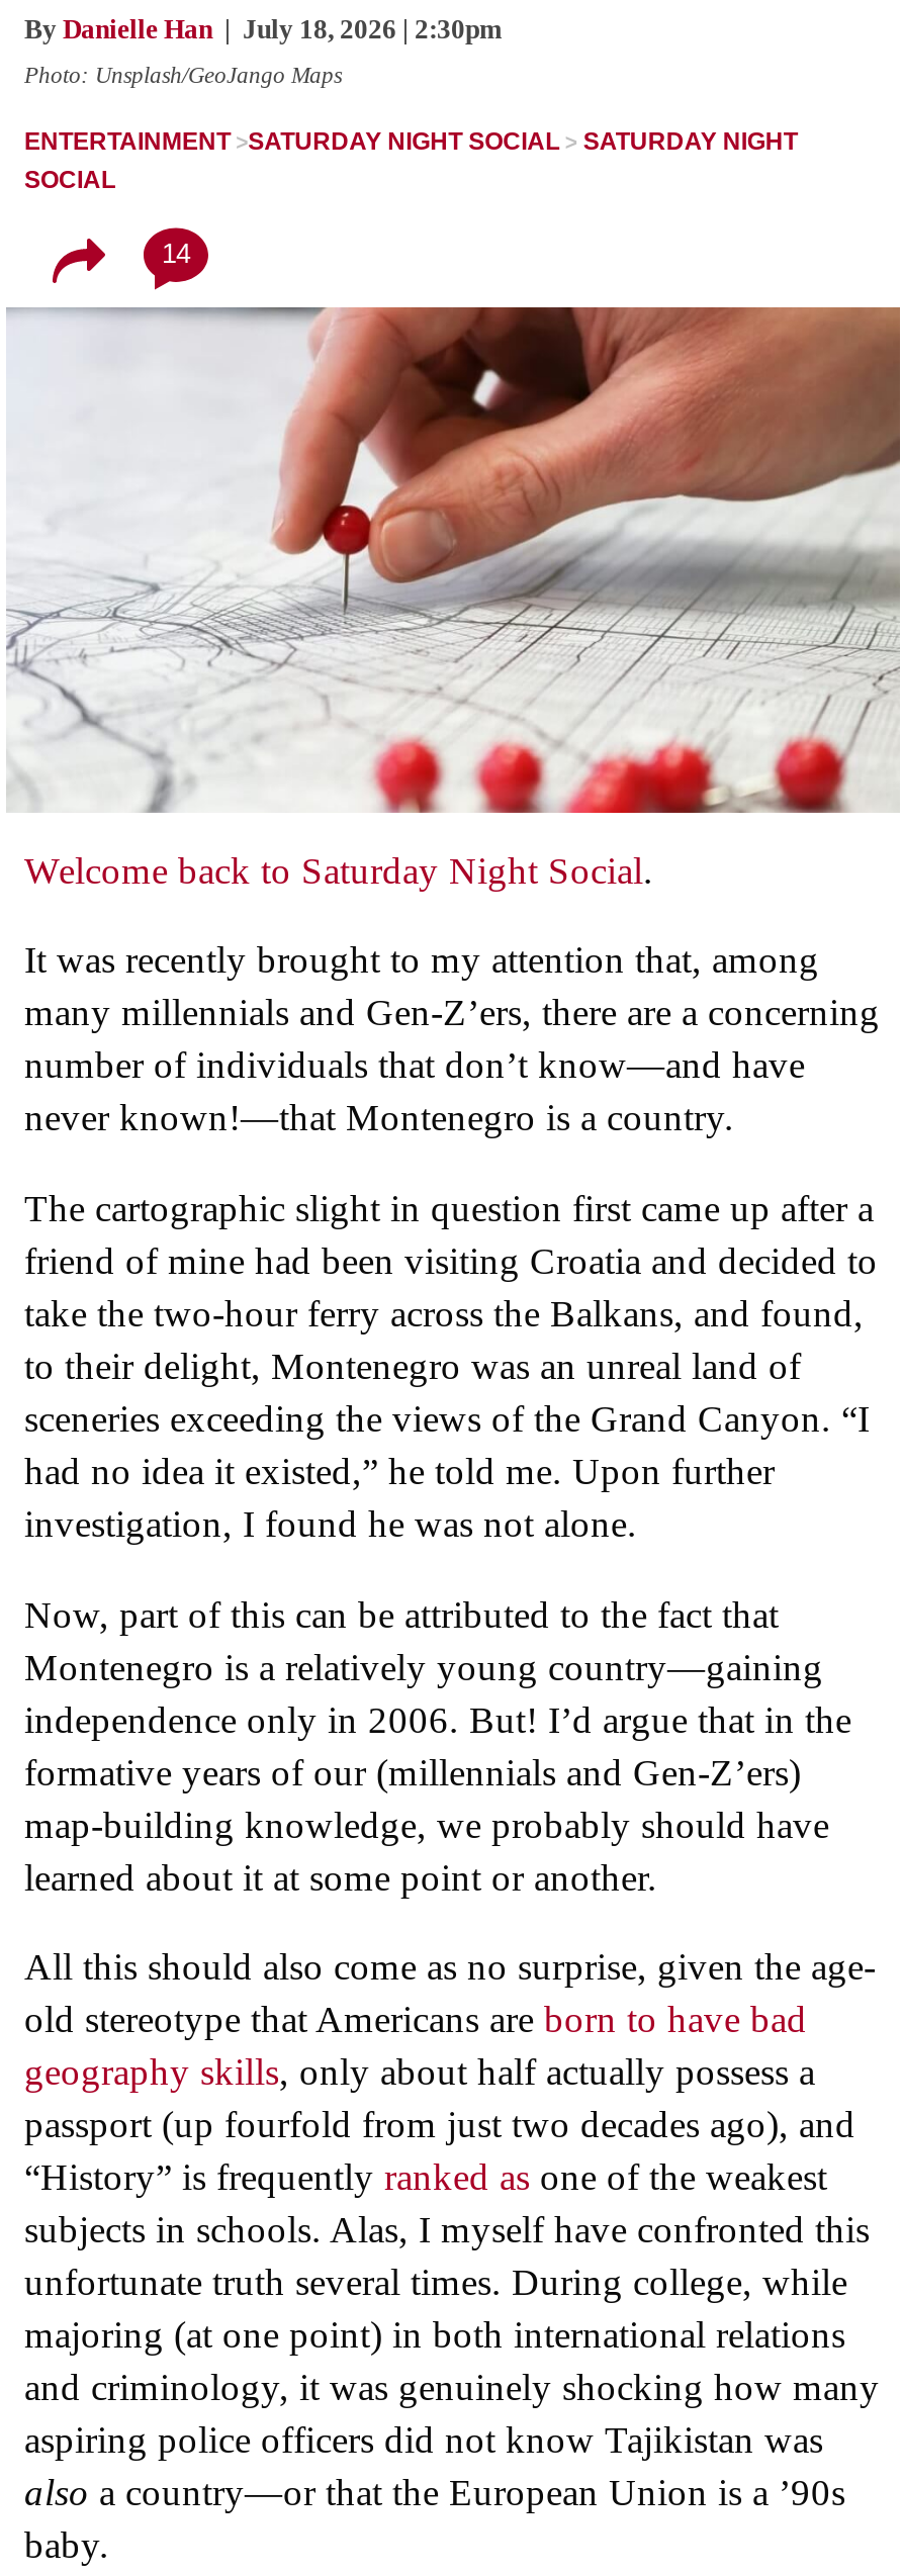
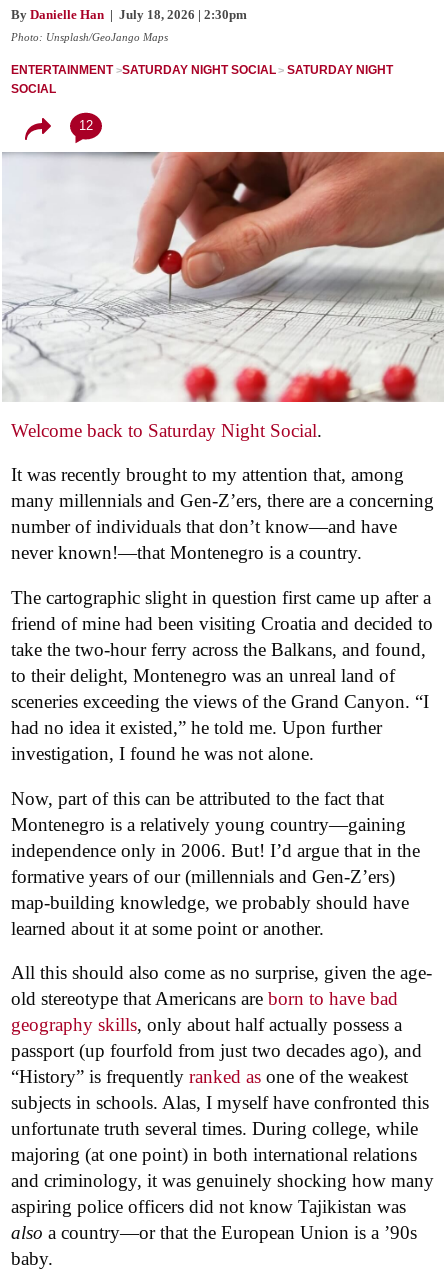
- 14
+ 12
